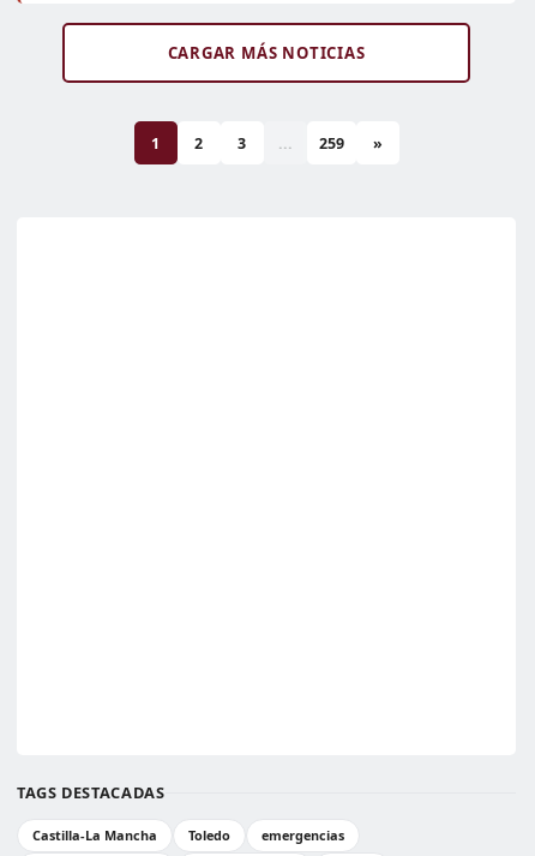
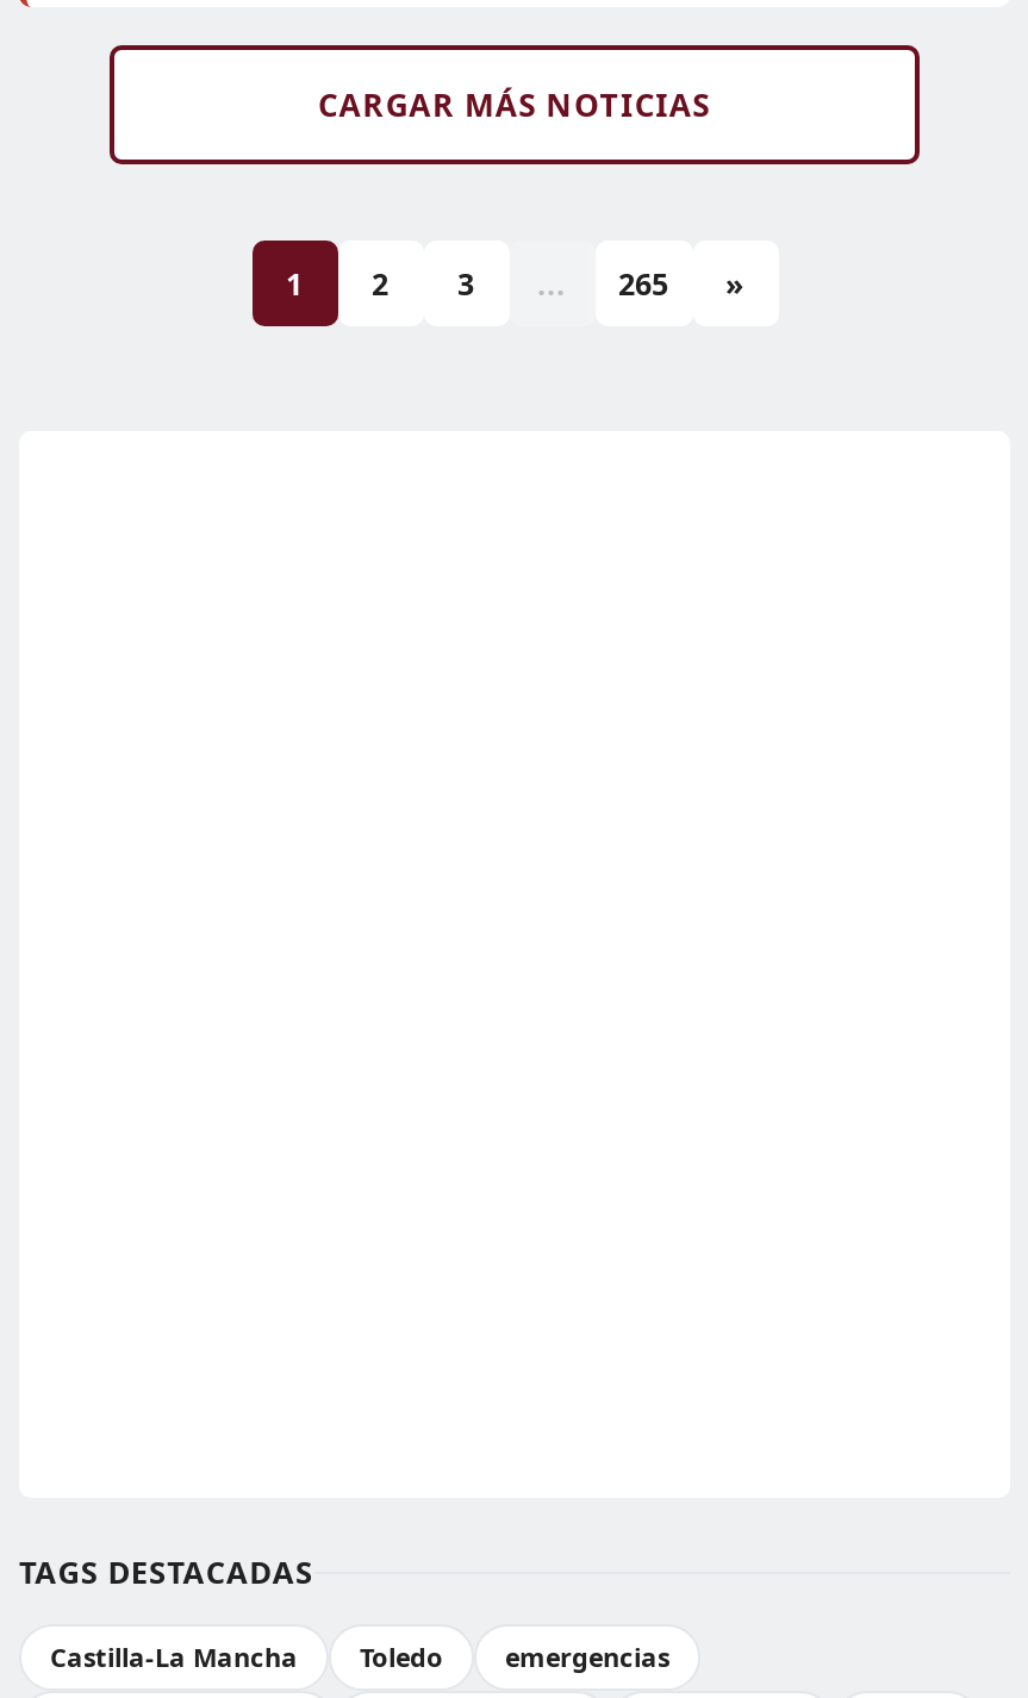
- 259
+ 265
